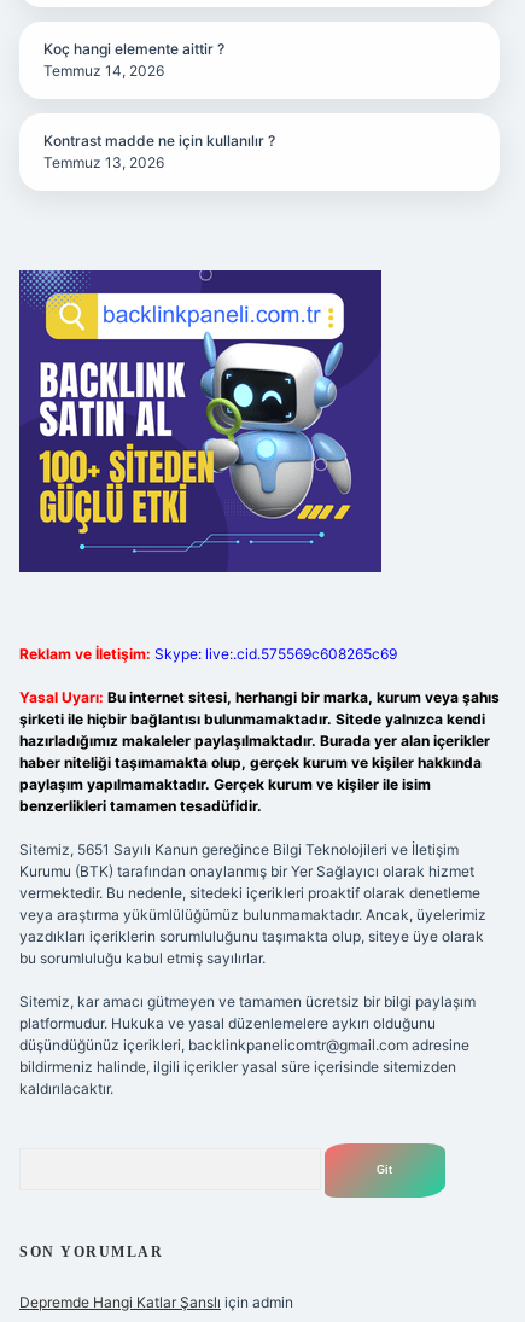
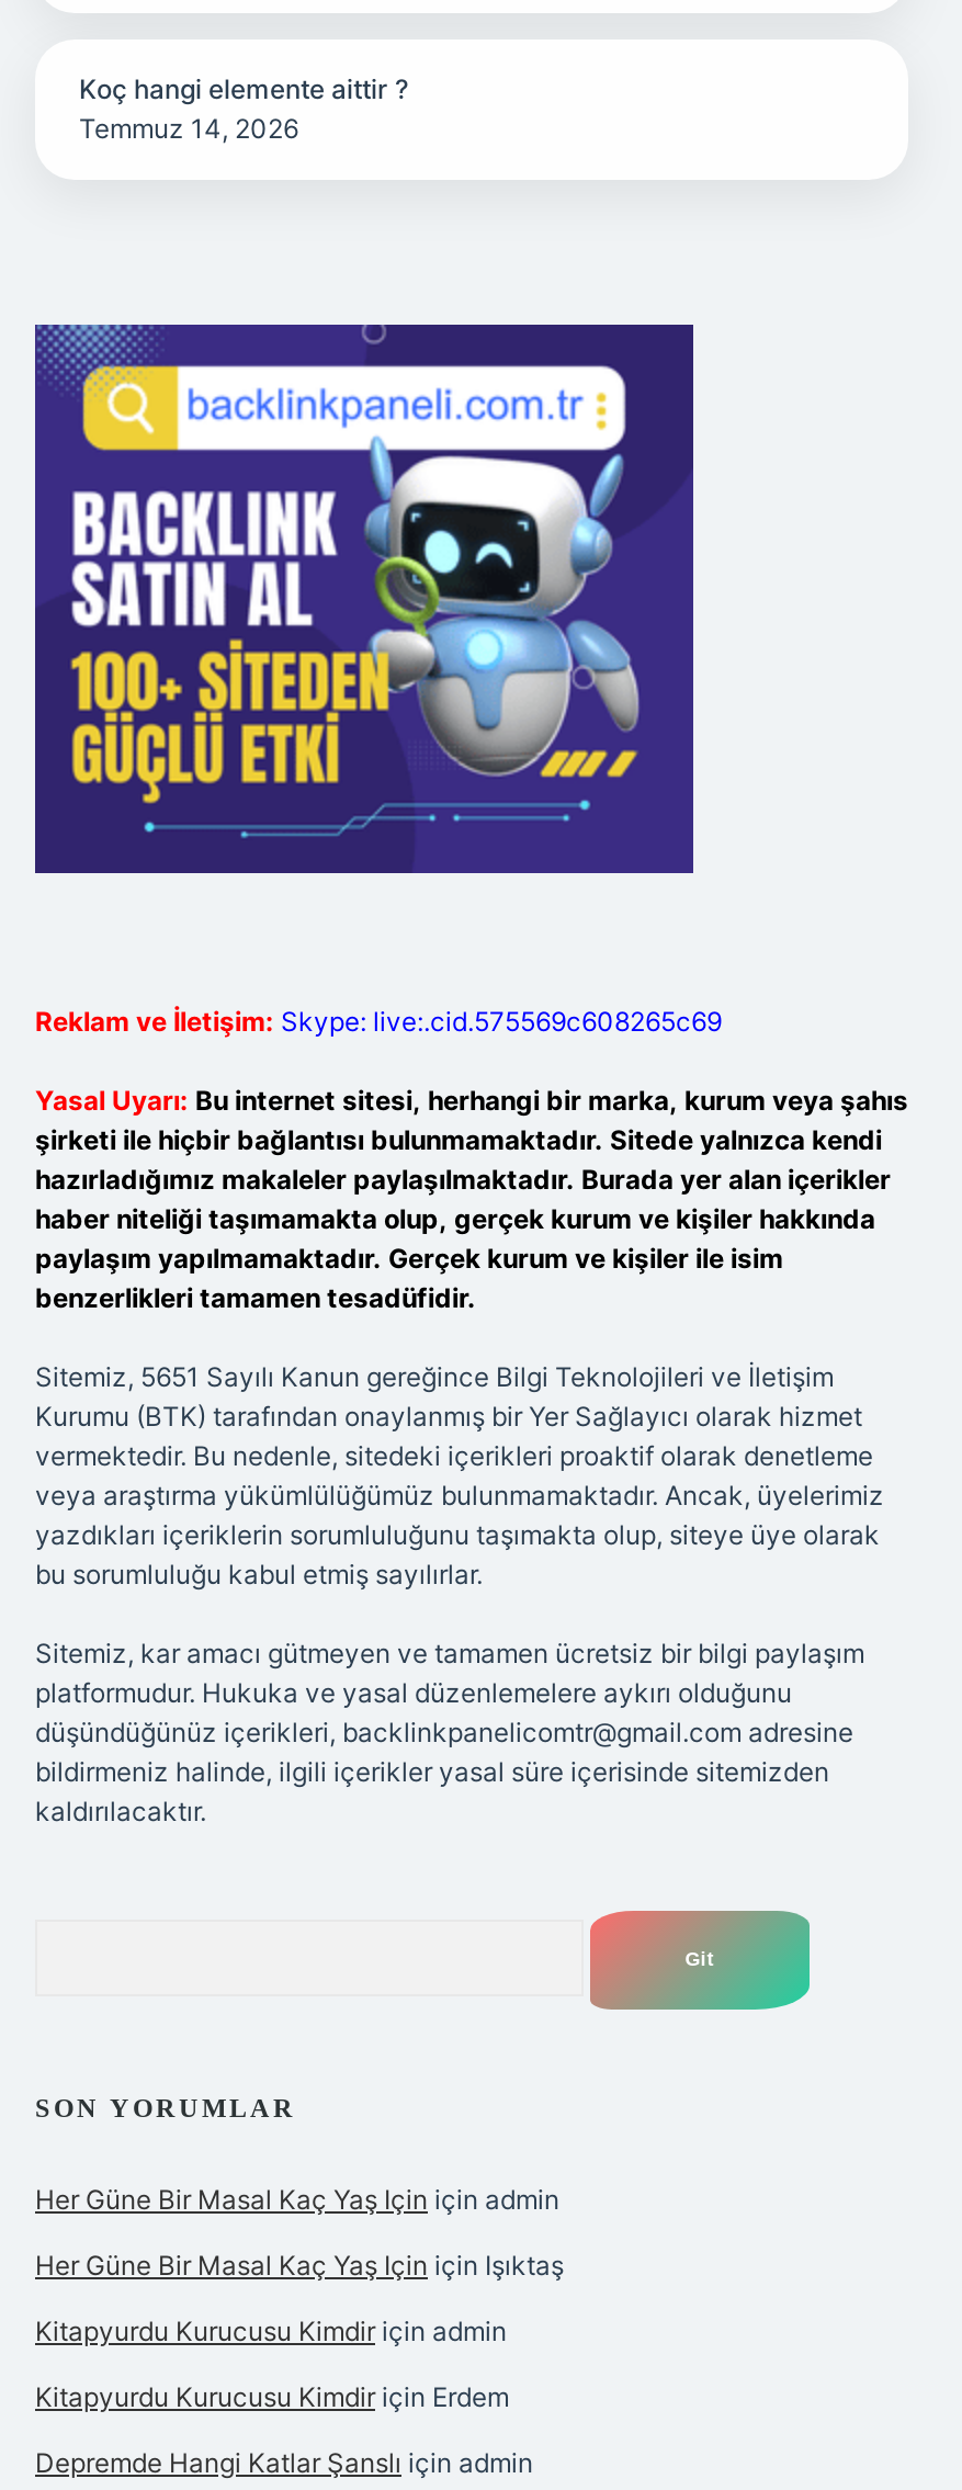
- Kontrast madde ne için kullanılır ?
- Temmuz 13, 2026

moved up: [image]

moved up: [image]

moved up: [image] | Reklam ve İletişim: Skype: live:.cid.575569c608265c69 | Yasal Uyarı: Bu internet sitesi, herhangi bir marka, kurum veya şahıs | ... | kaldırılacaktır. | SON YORUMLAR

+ Her Güne Bir Masal Kaç Yaş Için için admin
+ Her Güne Bir Masal Kaç Yaş Için için Işıktaş
+ Kitapyurdu Kurucusu Kimdir için admin
+ Kitapyurdu Kurucusu Kimdir için Erdem
